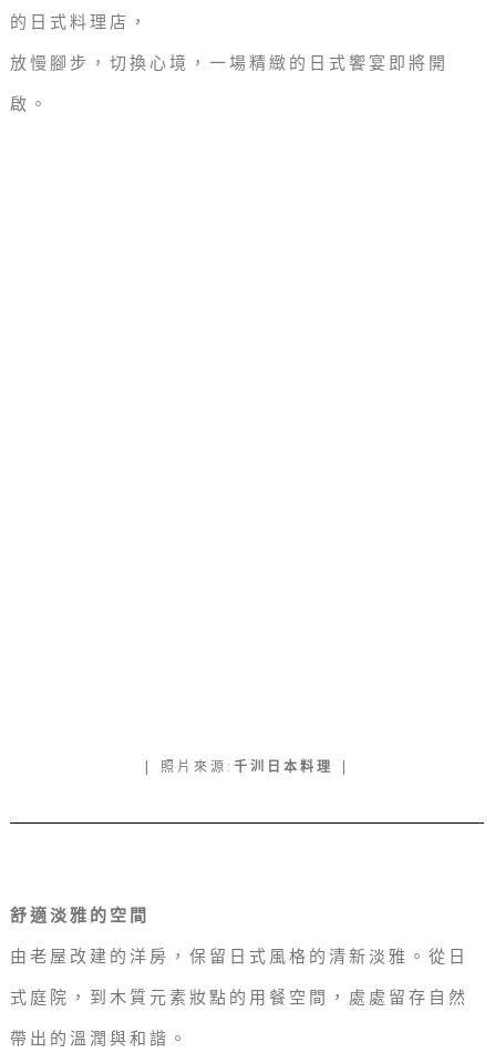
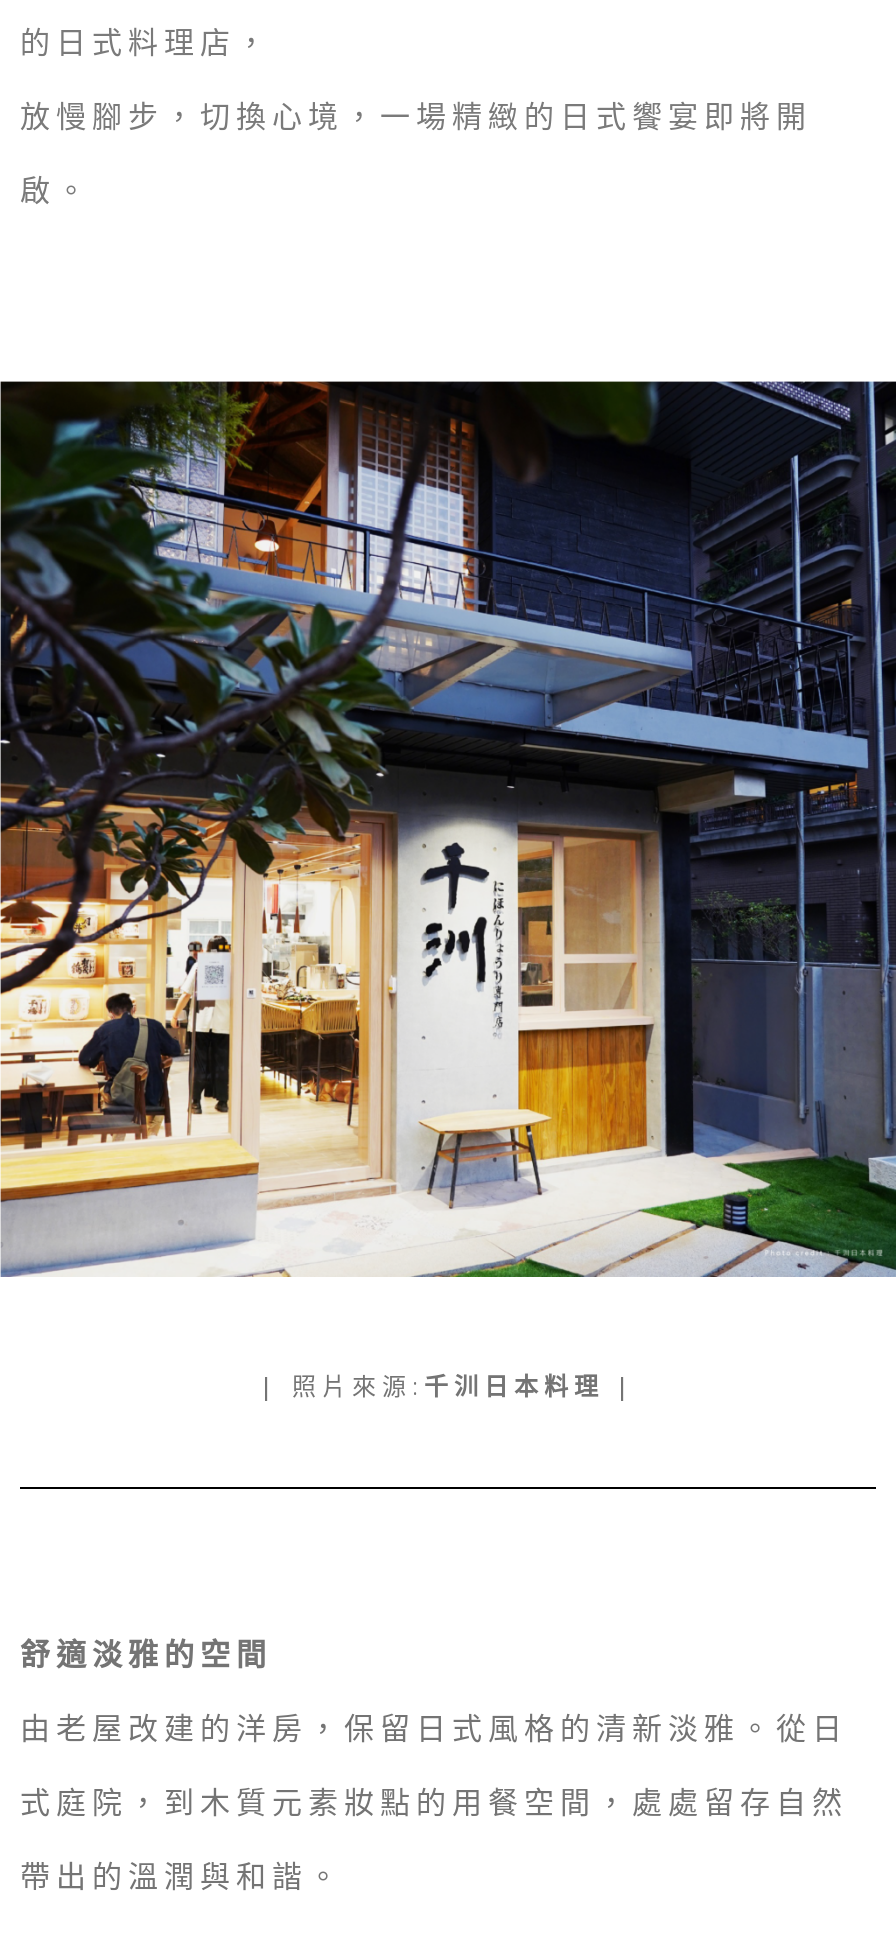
+ [image]
